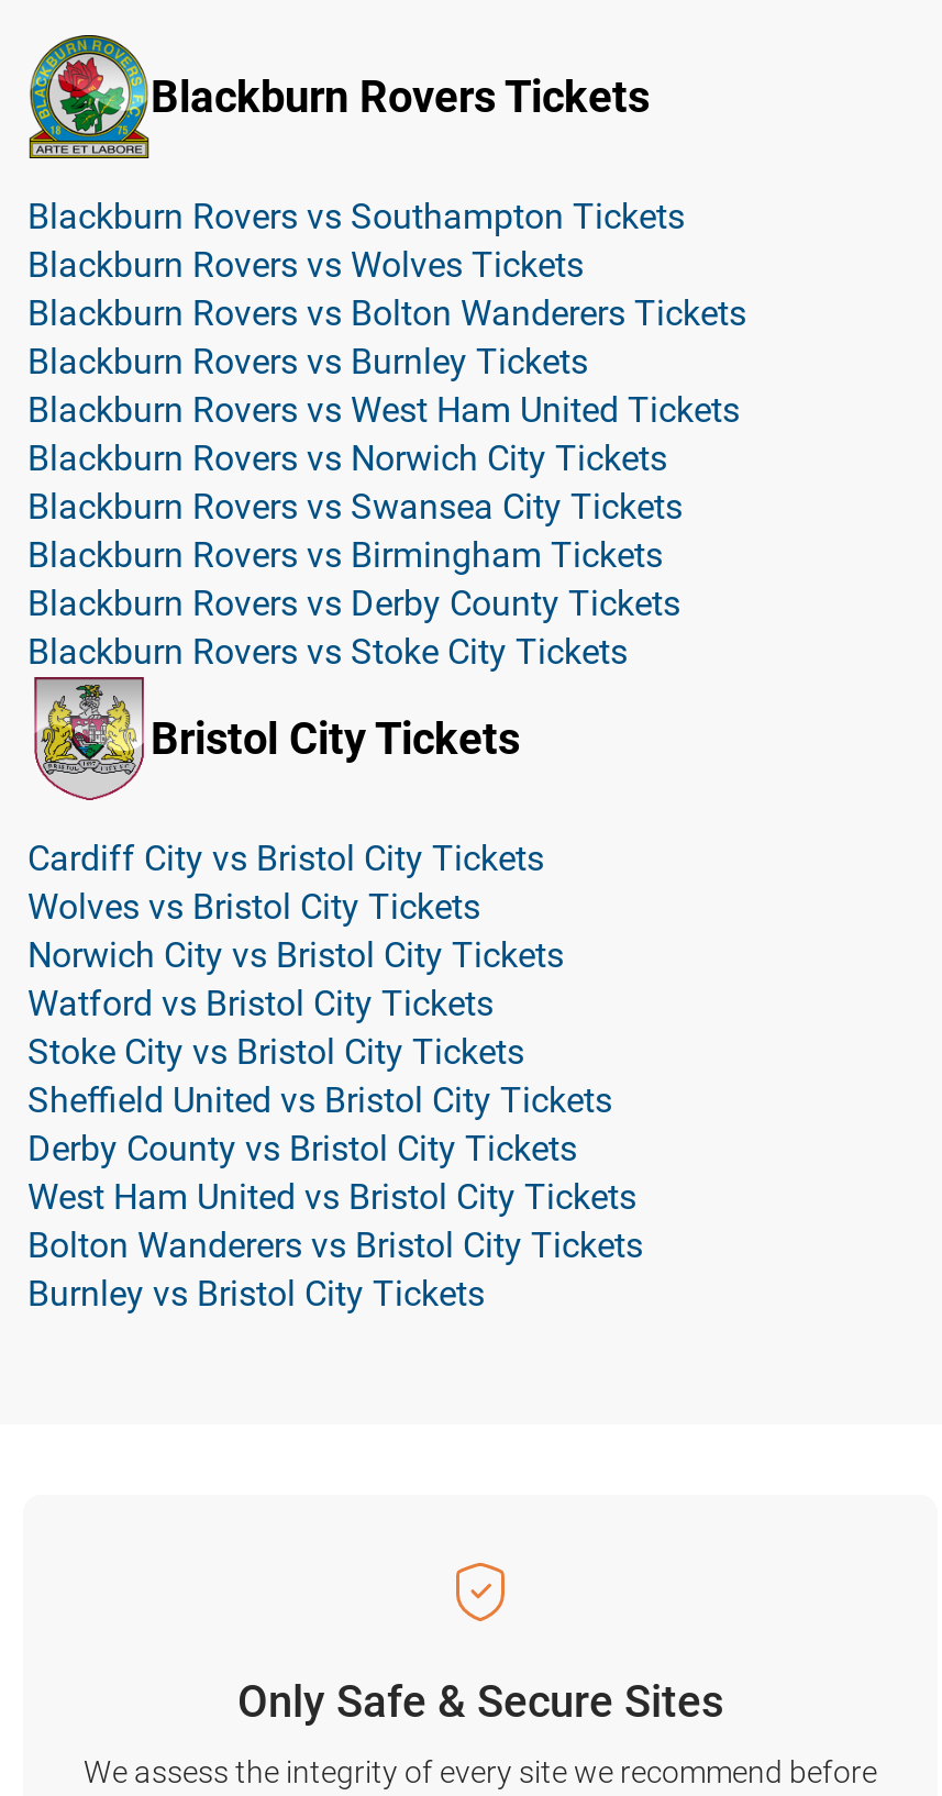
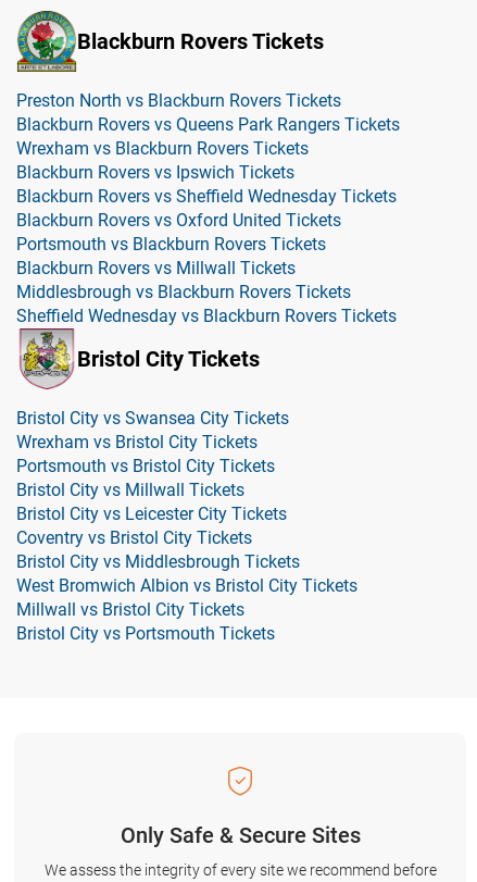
- Blackburn Rovers vs Southampton Tickets
- Blackburn Rovers vs Wolves Tickets
- Blackburn Rovers vs Bolton Wanderers Tickets
- Blackburn Rovers vs Burnley Tickets
- Blackburn Rovers vs West Ham United Tickets
- Blackburn Rovers vs Norwich City Tickets
- Blackburn Rovers vs Swansea City Tickets
- Blackburn Rovers vs Birmingham Tickets
- Blackburn Rovers vs Derby County Tickets
- Blackburn Rovers vs Stoke City Tickets
+ Preston North vs Blackburn Rovers Tickets
+ Blackburn Rovers vs Queens Park Rangers Tickets
+ Wrexham vs Blackburn Rovers Tickets
+ Blackburn Rovers vs Ipswich Tickets
+ Blackburn Rovers vs Sheffield Wednesday Tickets
+ Blackburn Rovers vs Oxford United Tickets
+ Portsmouth vs Blackburn Rovers Tickets
+ Blackburn Rovers vs Millwall Tickets
+ Middlesbrough vs Blackburn Rovers Tickets
+ Sheffield Wednesday vs Blackburn Rovers Tickets

- Cardiff City vs Bristol City Tickets
- Wolves vs Bristol City Tickets
- Norwich City vs Bristol City Tickets
- Watford vs Bristol City Tickets
- Stoke City vs Bristol City Tickets
- Sheffield United vs Bristol City Tickets
- Derby County vs Bristol City Tickets
- West Ham United vs Bristol City Tickets
- Bolton Wanderers vs Bristol City Tickets
- Burnley vs Bristol City Tickets
+ Bristol City vs Swansea City Tickets
+ Wrexham vs Bristol City Tickets
+ Portsmouth vs Bristol City Tickets
+ Bristol City vs Millwall Tickets
+ Bristol City vs Leicester City Tickets
+ Coventry vs Bristol City Tickets
+ Bristol City vs Middlesbrough Tickets
+ West Bromwich Albion vs Bristol City Tickets
+ Millwall vs Bristol City Tickets
+ Bristol City vs Portsmouth Tickets
